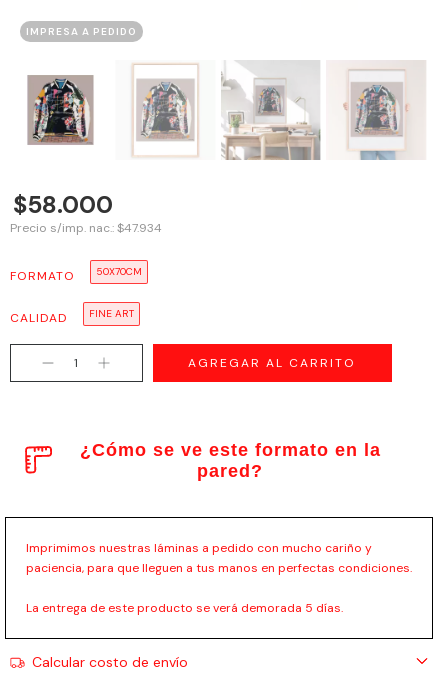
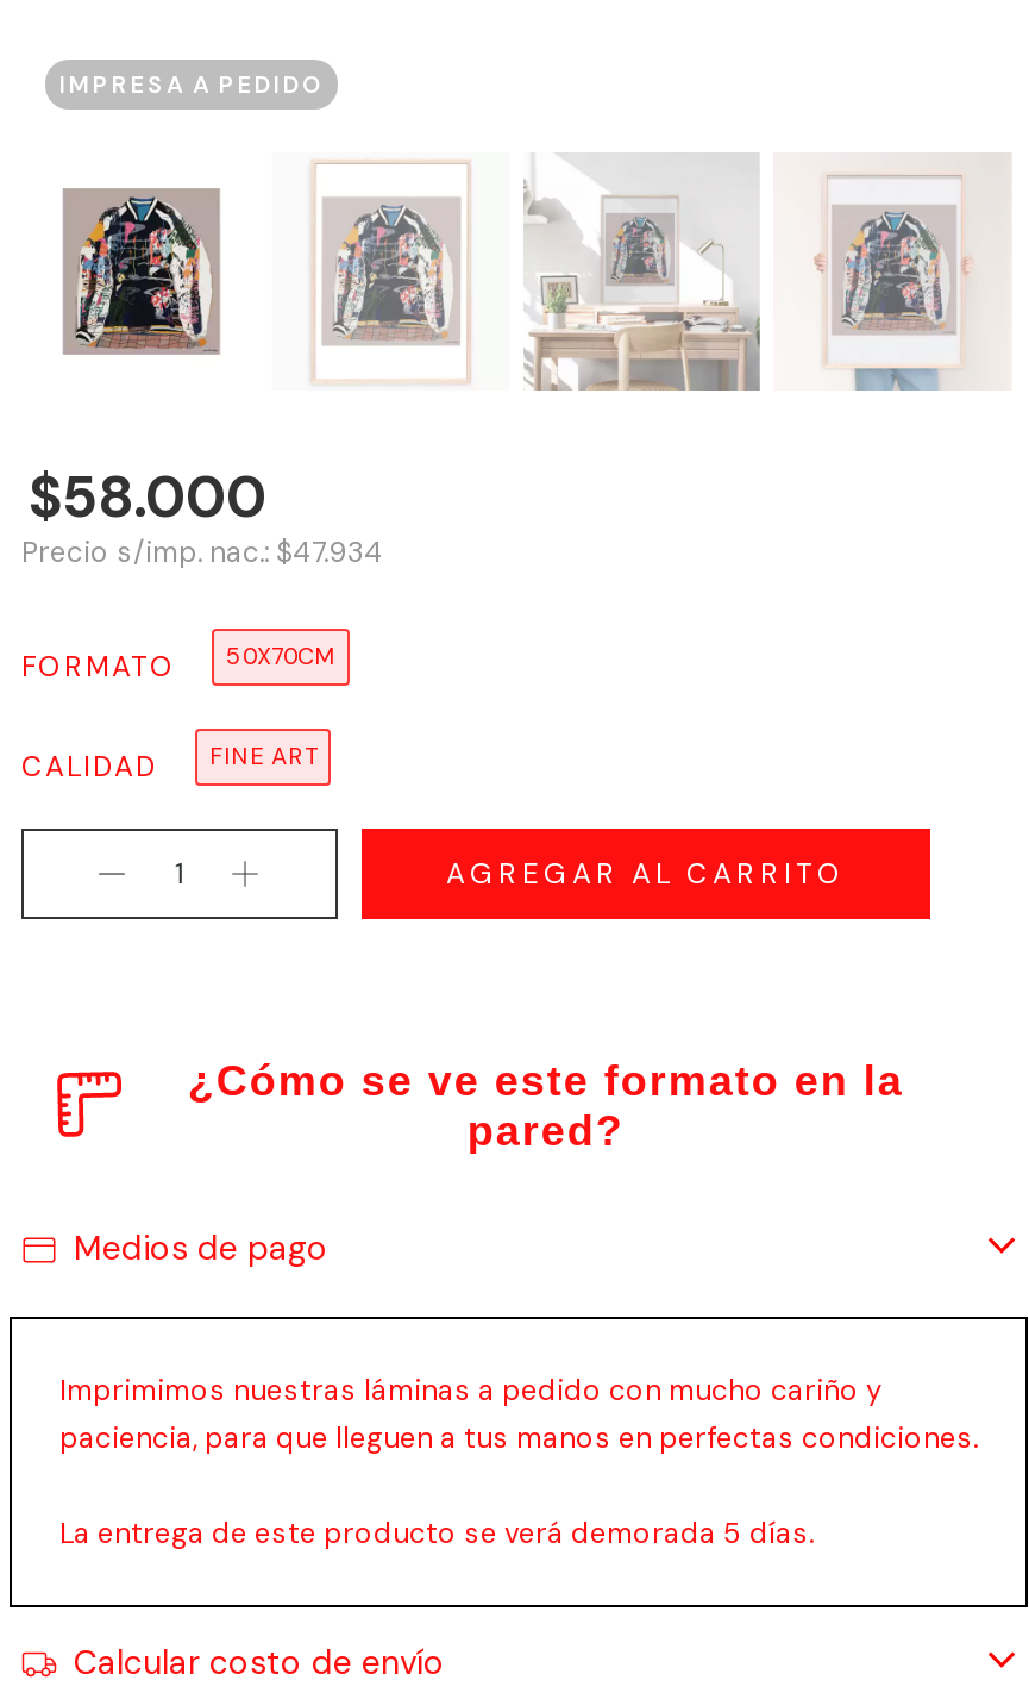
+ Medios de pago
